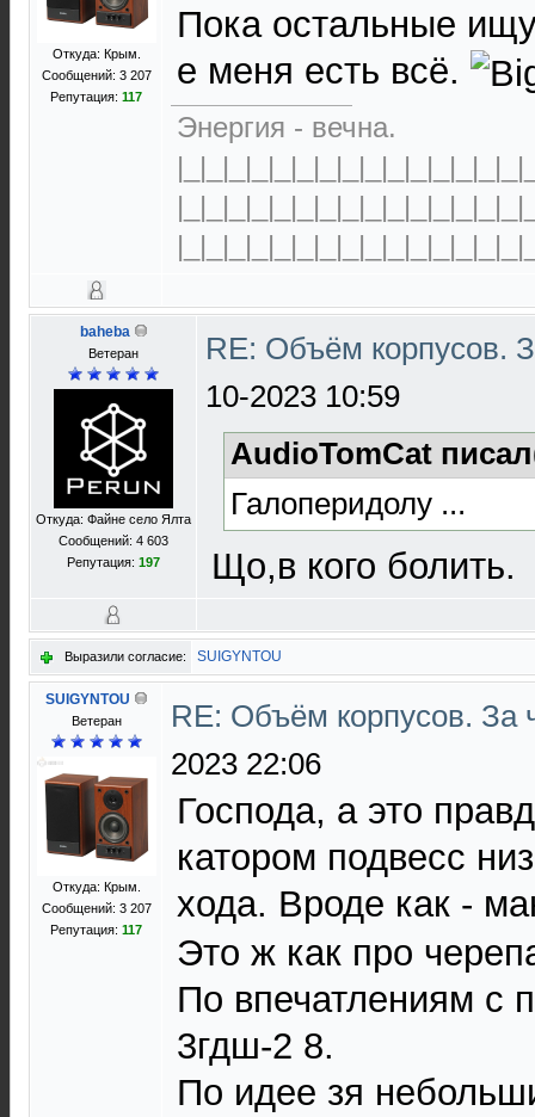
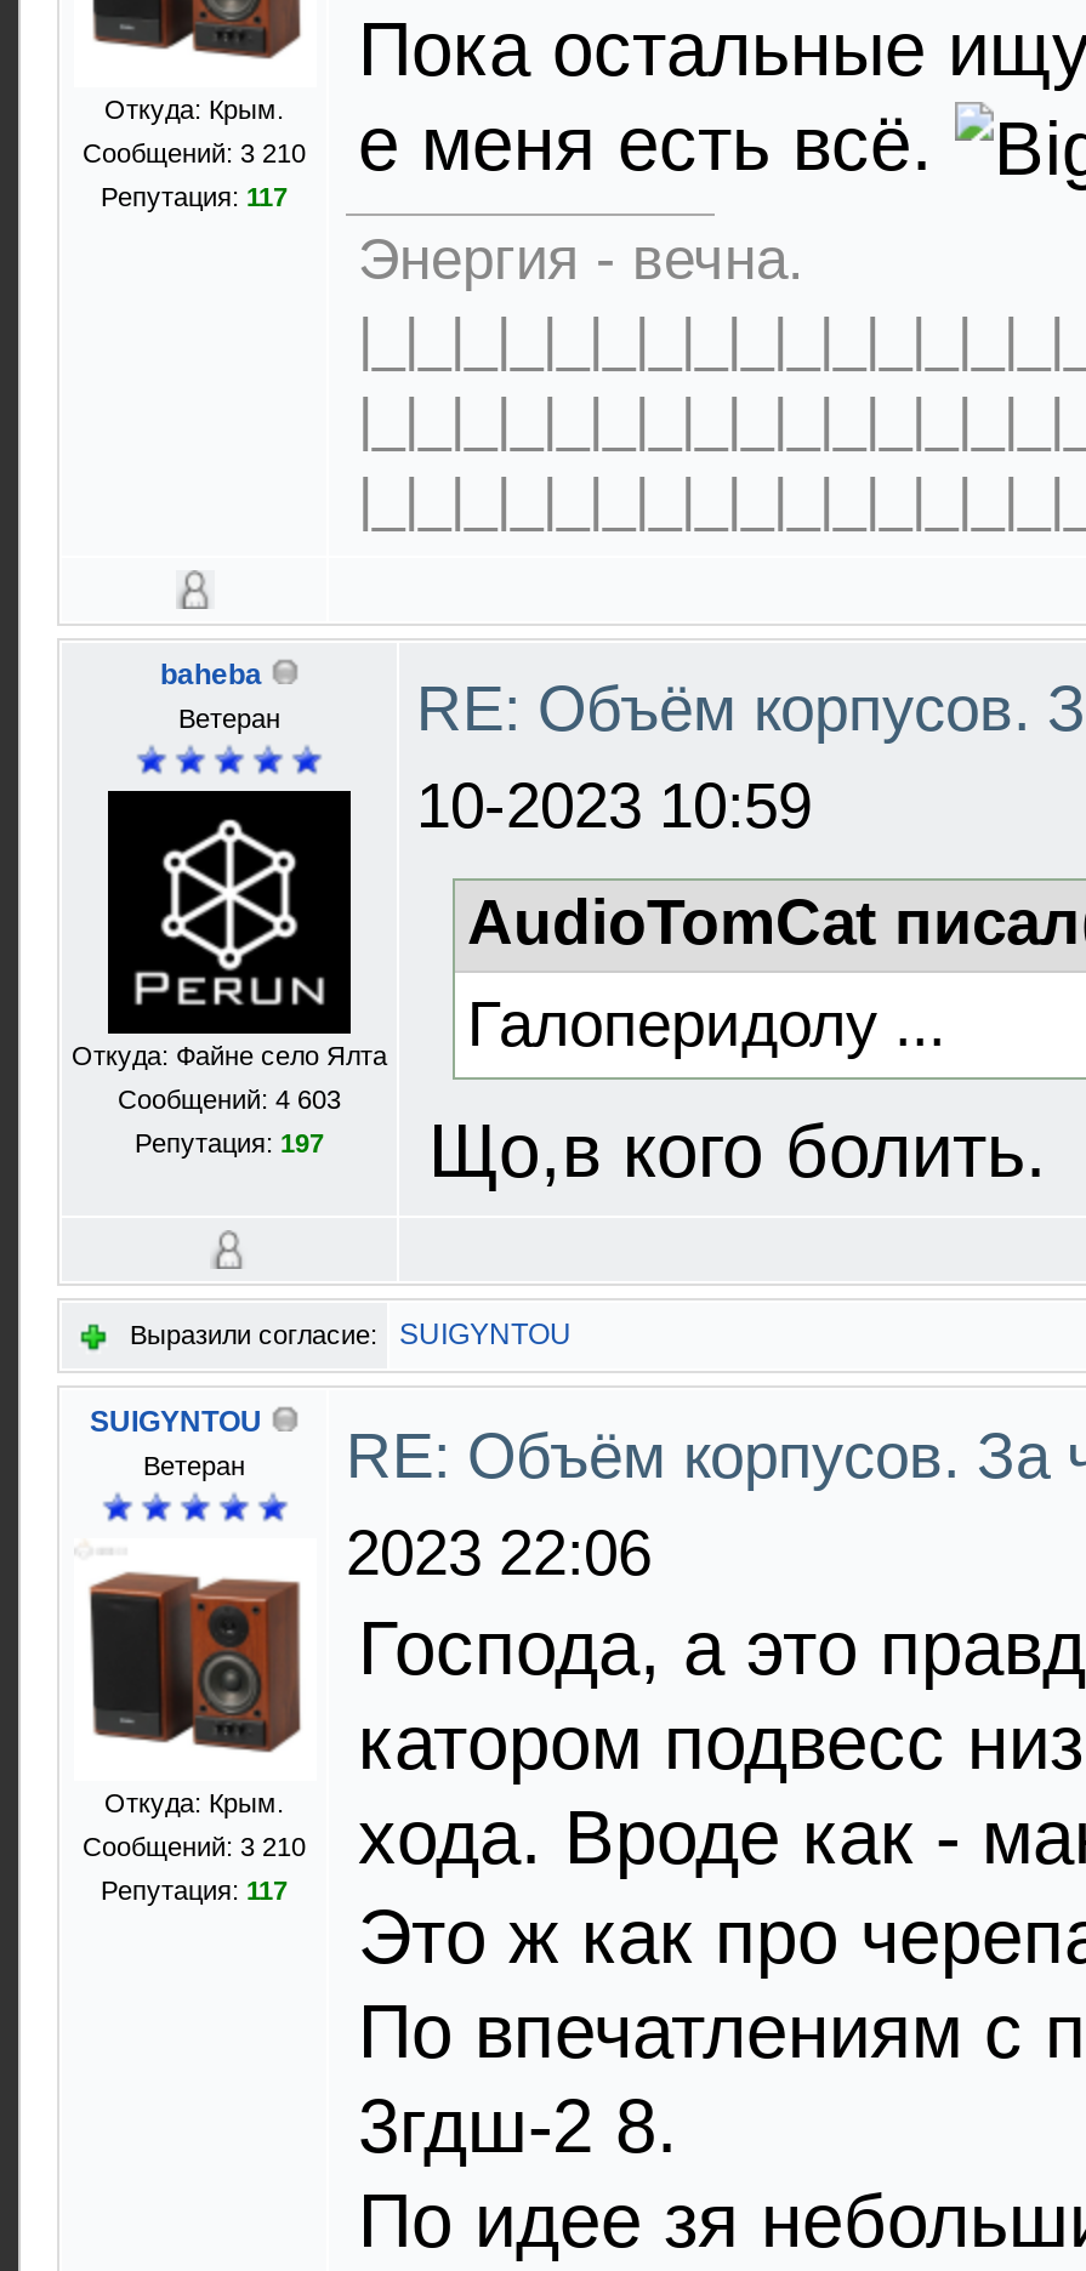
- Сообщений: 3 207 е меня есть всё.
+ Сообщений: 3 210 е меня есть всё.

- Сообщений: 3 207
+ Сообщений: 3 210
